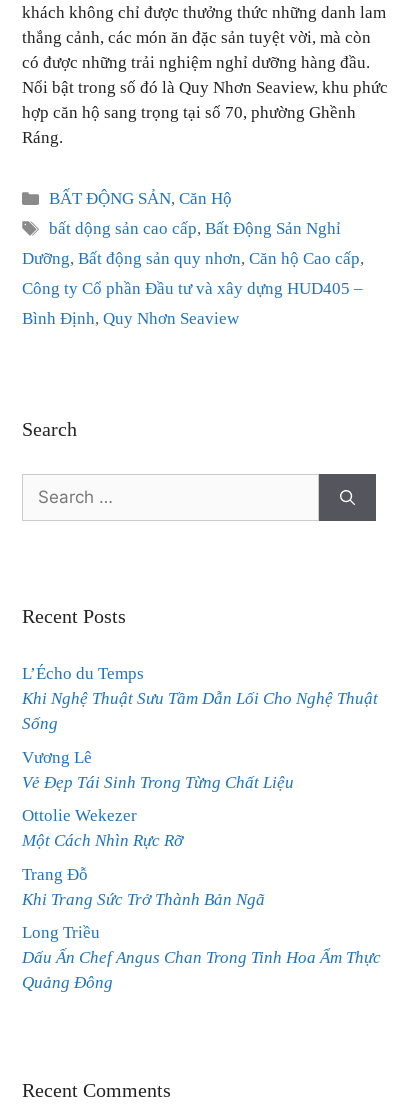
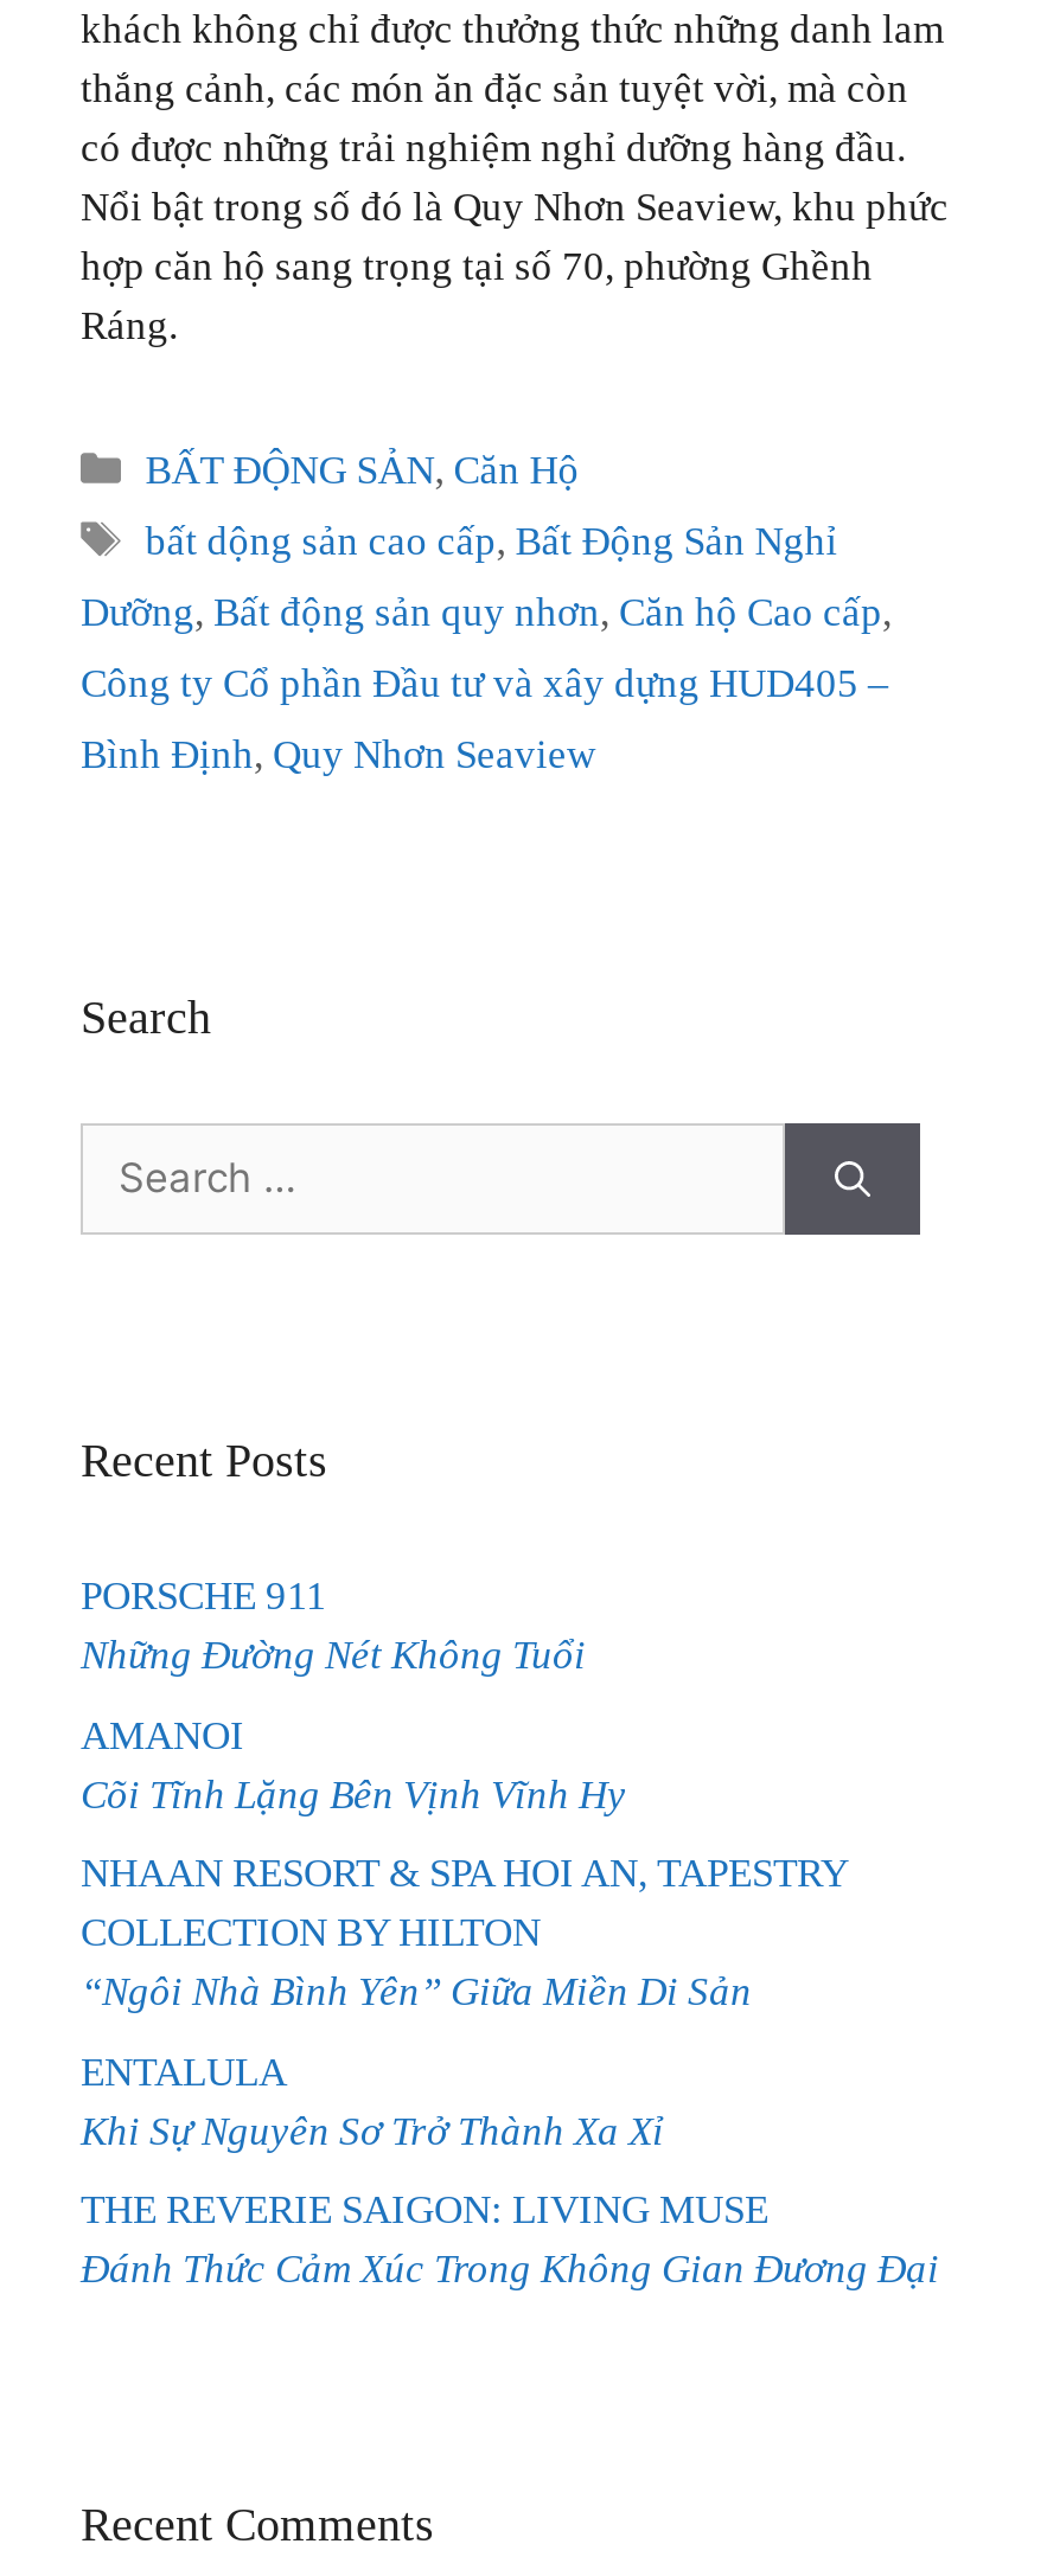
- L’Écho du Temps
- Khi Nghệ Thuật Sưu Tầm Dẫn Lối Cho Nghệ Thuật
- Sống
+ PORSCHE 911
+ Những Đường Nét Không Tuổi

- Vương Lê
- Vẻ Đẹp Tái Sinh Trong Từng Chất Liệu
+ AMANOI
+ Cõi Tĩnh Lặng Bên Vịnh Vĩnh Hy

- Ottolie Wekezer
- Một Cách Nhìn Rực Rỡ
+ NHAAN RESORT & SPA HOI AN, TAPESTRY
+ COLLECTION BY HILTON
+ “Ngôi Nhà Bình Yên” Giữa Miền Di Sản

- Trang Đỗ
- Khi Trang Sức Trở Thành Bản Ngã
+ ENTALULA
+ Khi Sự Nguyên Sơ Trở Thành Xa Xỉ

- Long Triều
- Dấu Ấn Chef Angus Chan Trong Tinh Hoa Ẩm Thực
- Quảng Đông
+ THE REVERIE SAIGON: LIVING MUSE
+ Đánh Thức Cảm Xúc Trong Không Gian Đương Đại
